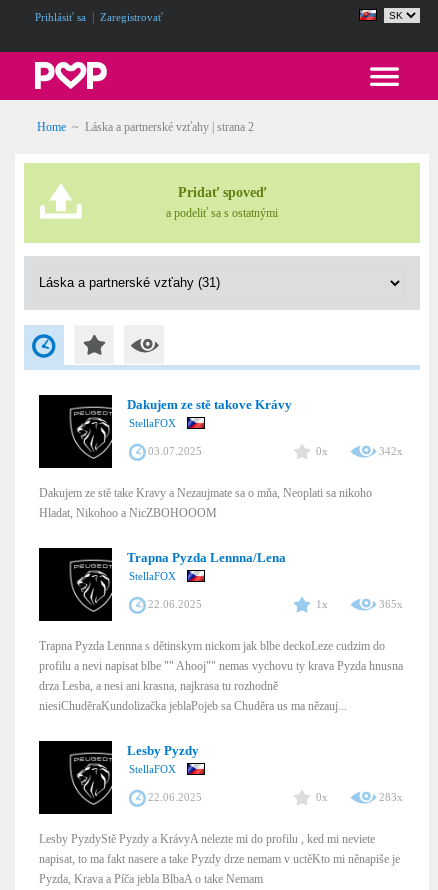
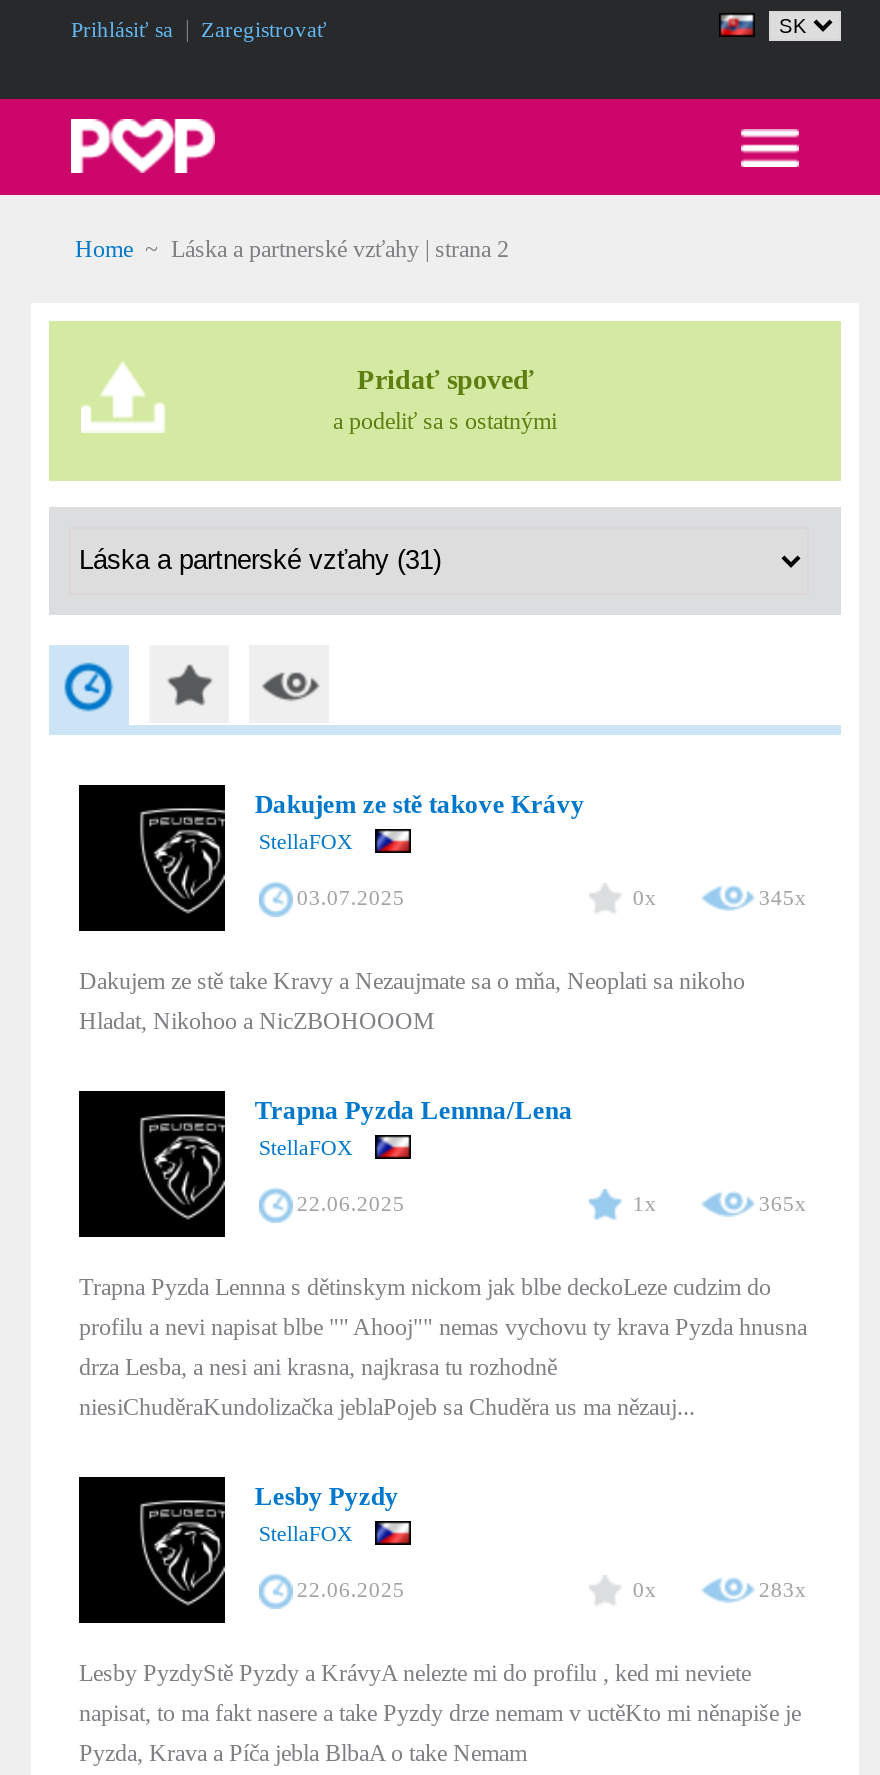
- 342x
+ 345x
